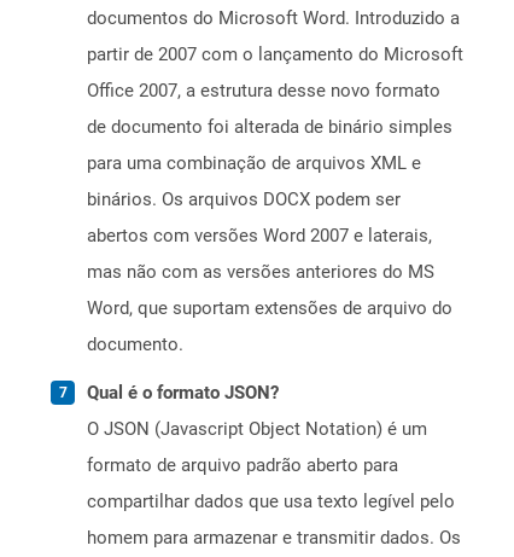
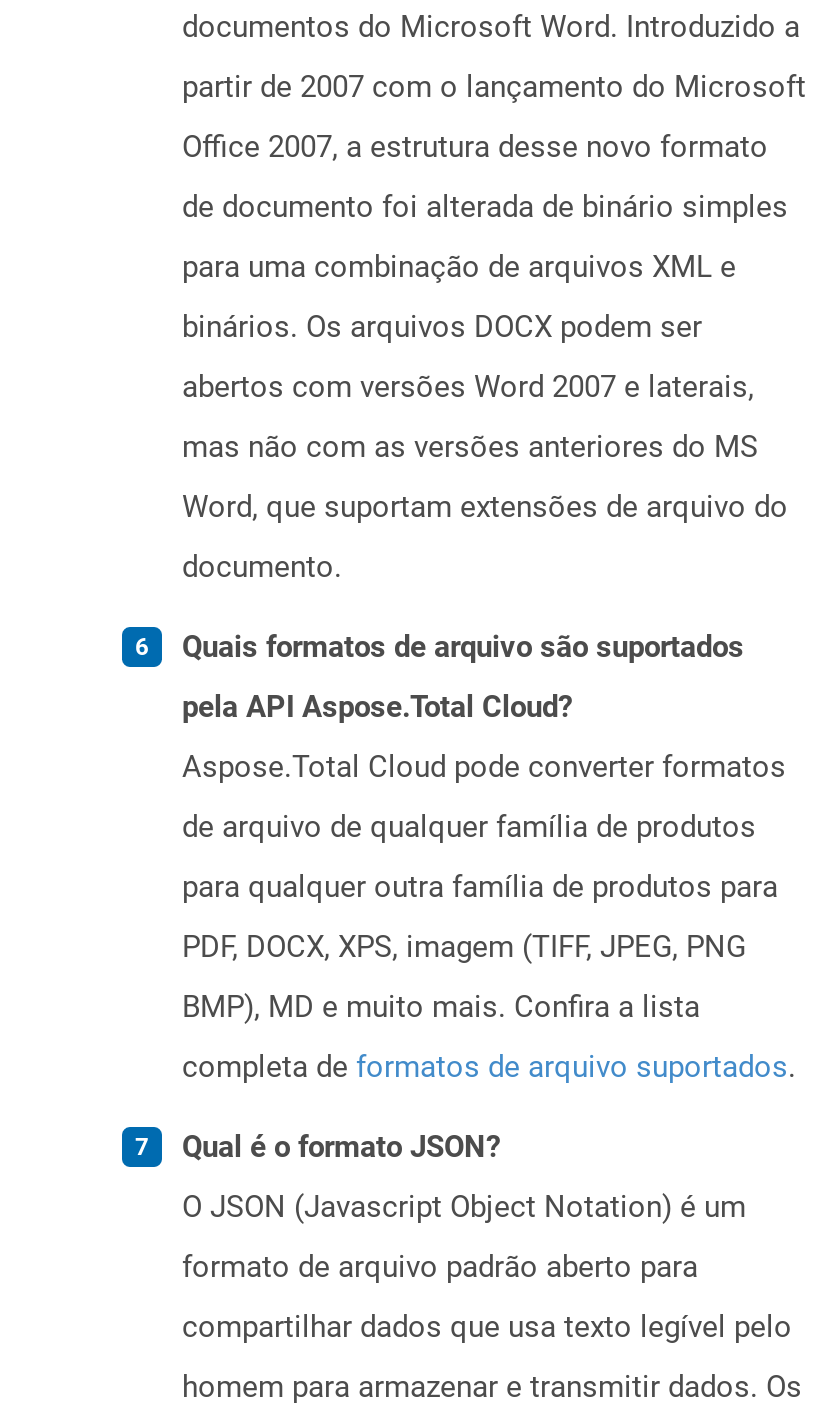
+ Quais formatos de arquivo são suportados
+ pela API Aspose.Total Cloud?
+ Aspose.Total Cloud pode converter formatos
+ de arquivo de qualquer família de produtos
+ para qualquer outra família de produtos para
+ PDF, DOCX, XPS, imagem (TIFF, JPEG, PNG
+ BMP), MD e muito mais. Confira a lista
+ completa de formatos de arquivo suportados.
